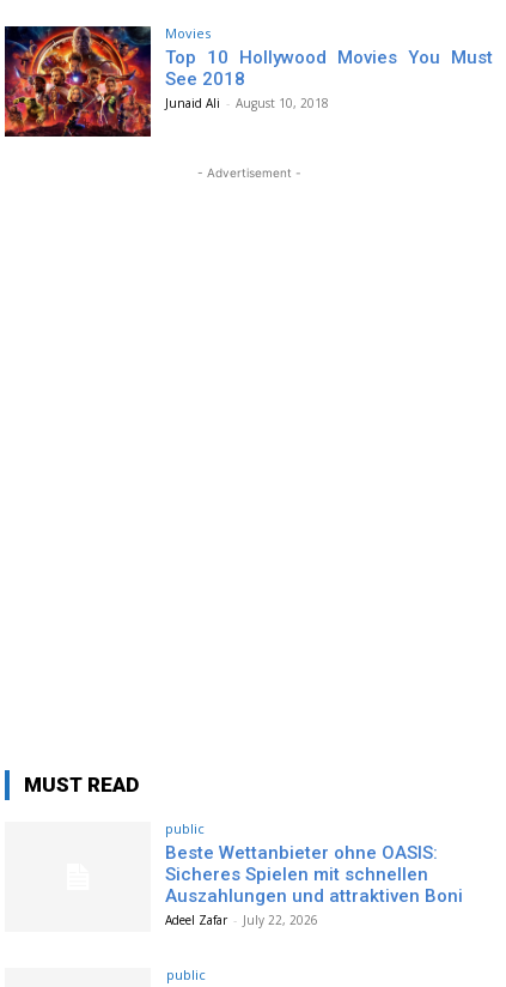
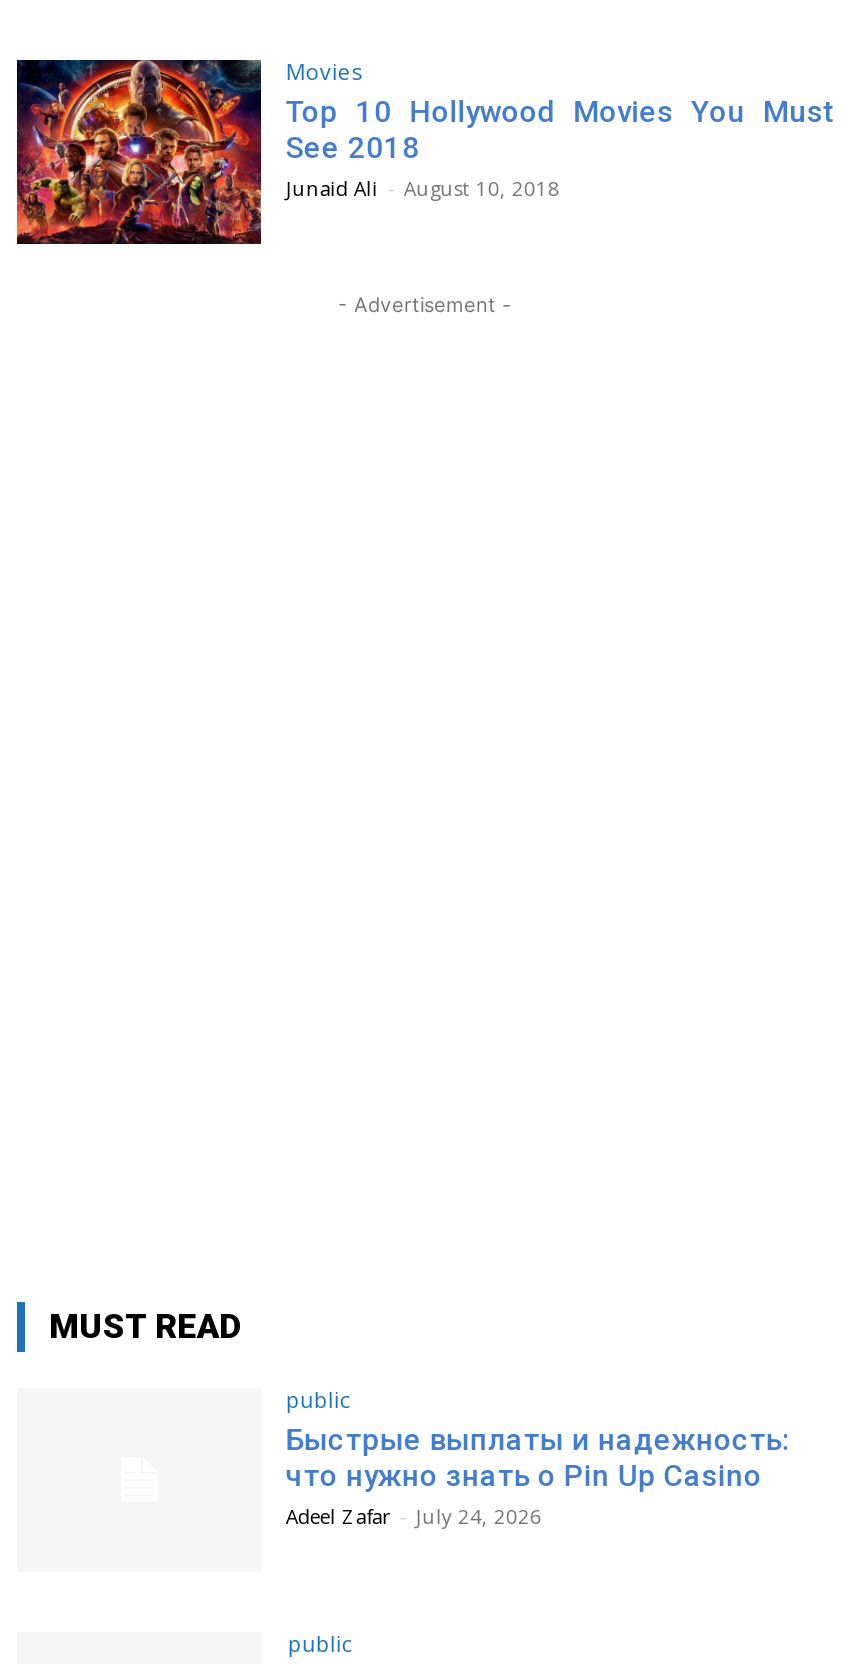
- Beste Wettanbieter ohne OASIS:
- Sicheres Spielen mit schnellen
- Auszahlungen und attraktiven Boni
- Adeel Zafar - July 22, 2026
+ Быстрые выплаты и надежность:
+ что нужно знать о Pin Up Casino
+ Adeel Zafar - July 24, 2026
